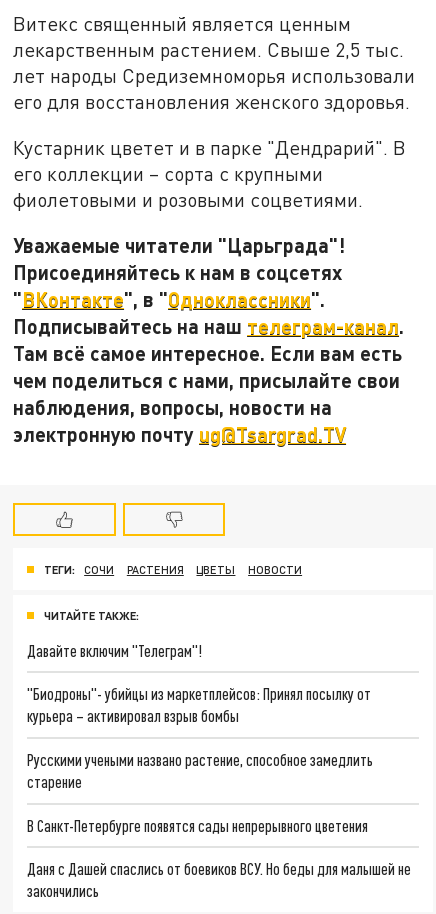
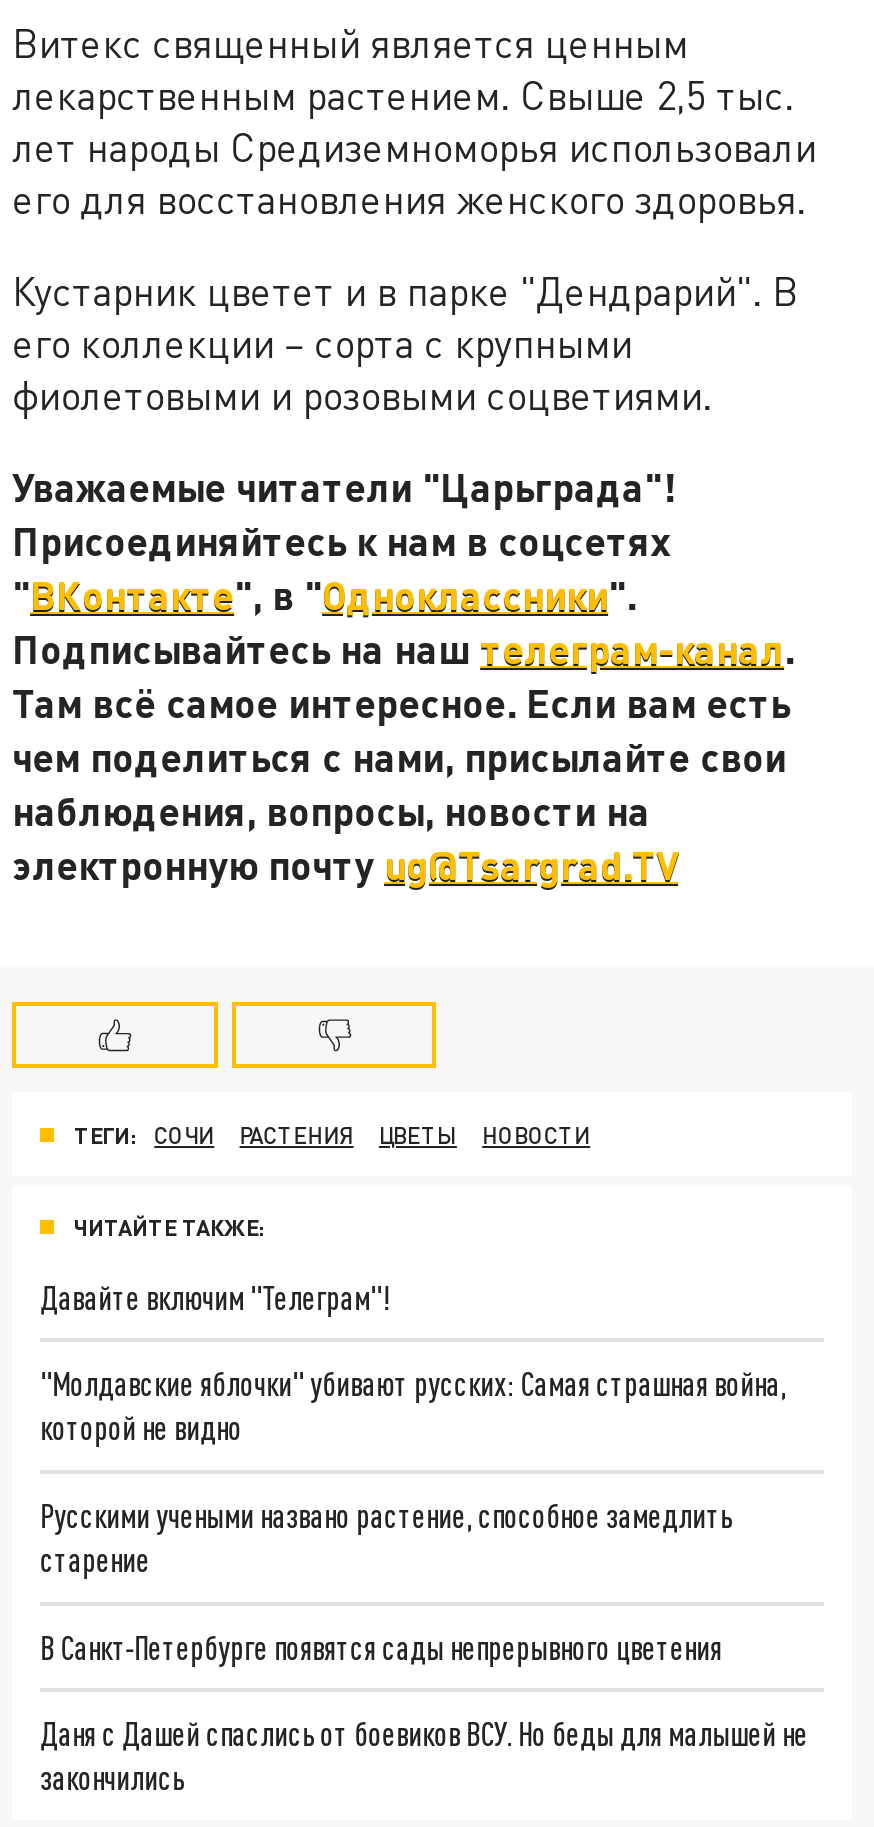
- "Биодроны"- убийцы из маркетплейсов: Принял посылку от
- курьера – активировал взрыв бомбы
+ "Молдавские яблочки" убивают русских: Самая страшная война,
+ которой не видно
